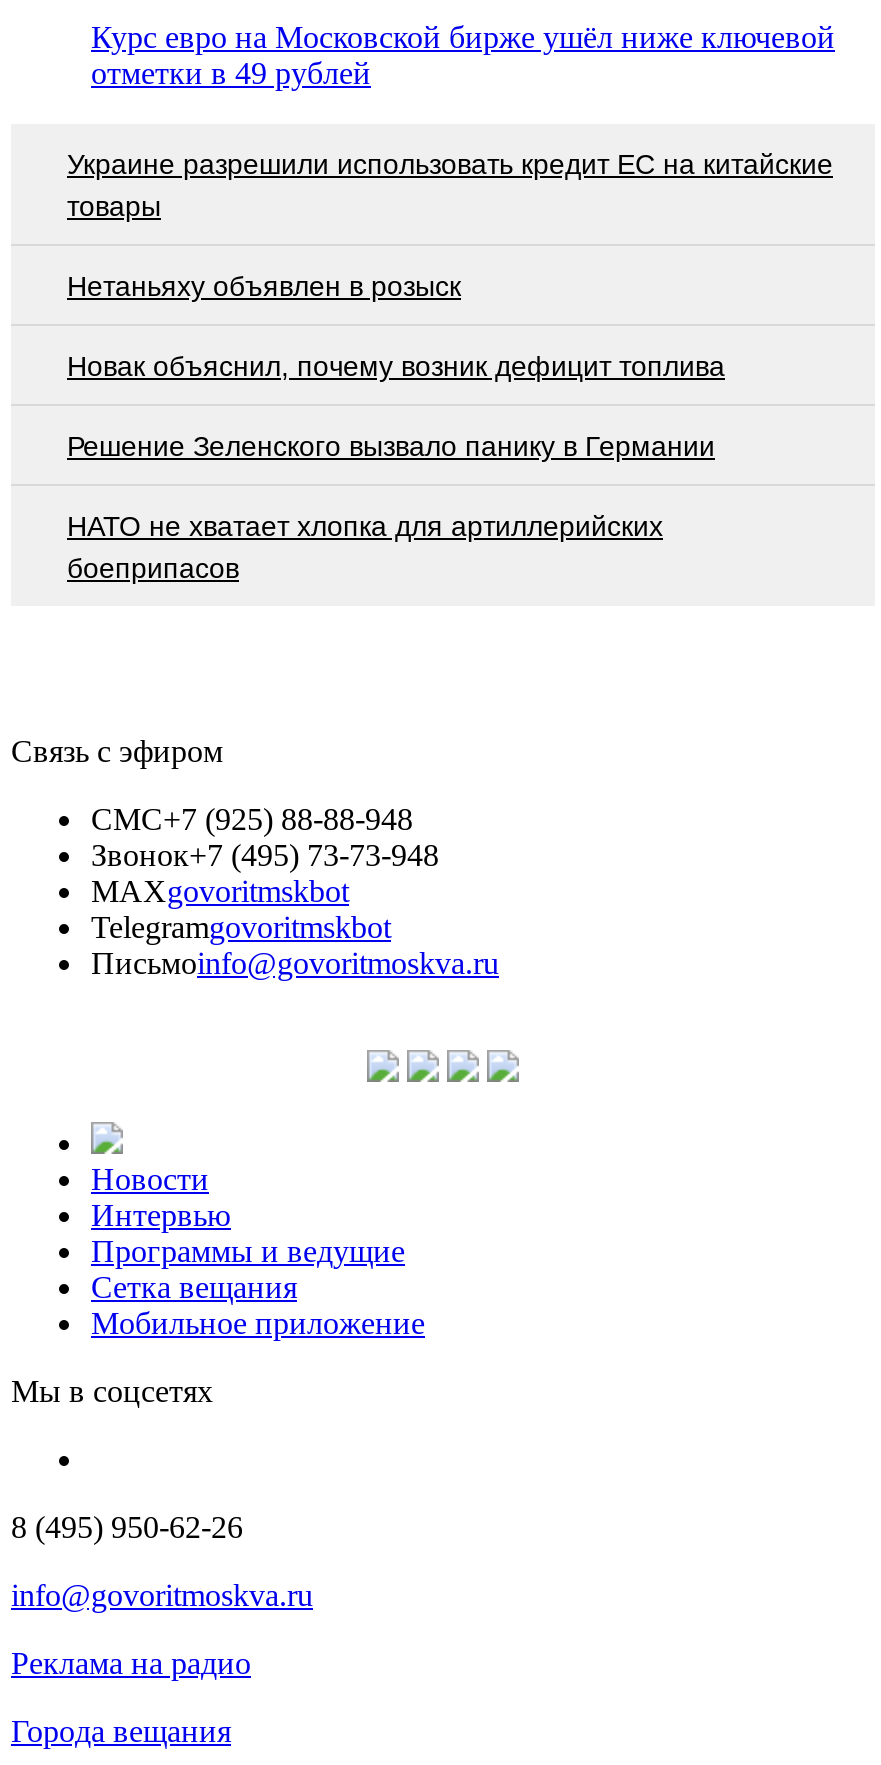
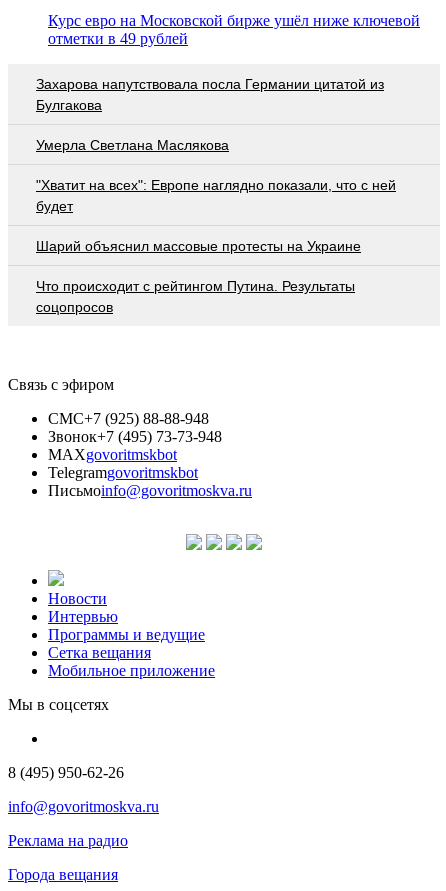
- Украине разрешили использовать кредит ЕС на китайские
- товары
+ Захарова напутствовала посла Германии цитатой из
+ Булгакова

- Нетаньяху объявлен в розыск
+ Умерла Светлана Маслякова

- Новак объяснил, почему возник дефицит топлива
+ "Хватит на всех": Европе наглядно показали, что с ней
+ будет

- Решение Зеленского вызвало панику в Германии
+ Шарий объяснил массовые протесты на Украине

- НАТО не хватает хлопка для артиллерийских
- боеприпасов
+ Что происходит с рейтингом Путина. Результаты
+ соцопросов
